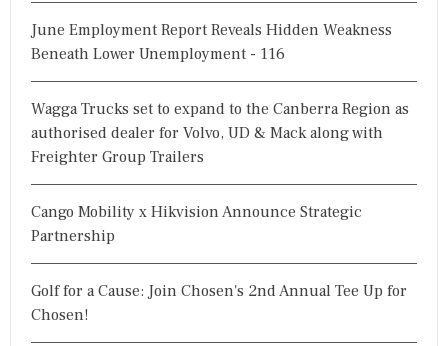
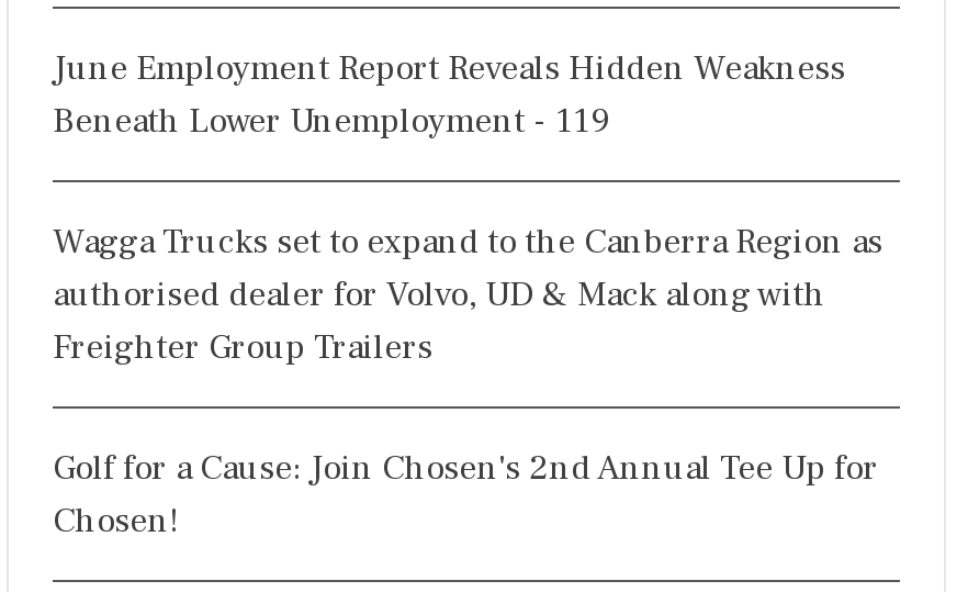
- Beneath Lower Unemployment - 116
+ Beneath Lower Unemployment - 119

- Cango Mobility x Hikvision Announce Strategic
- Partnership
